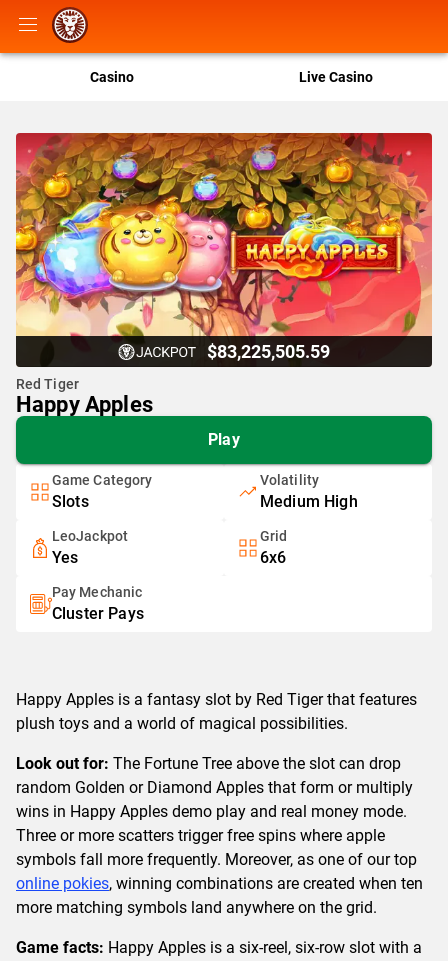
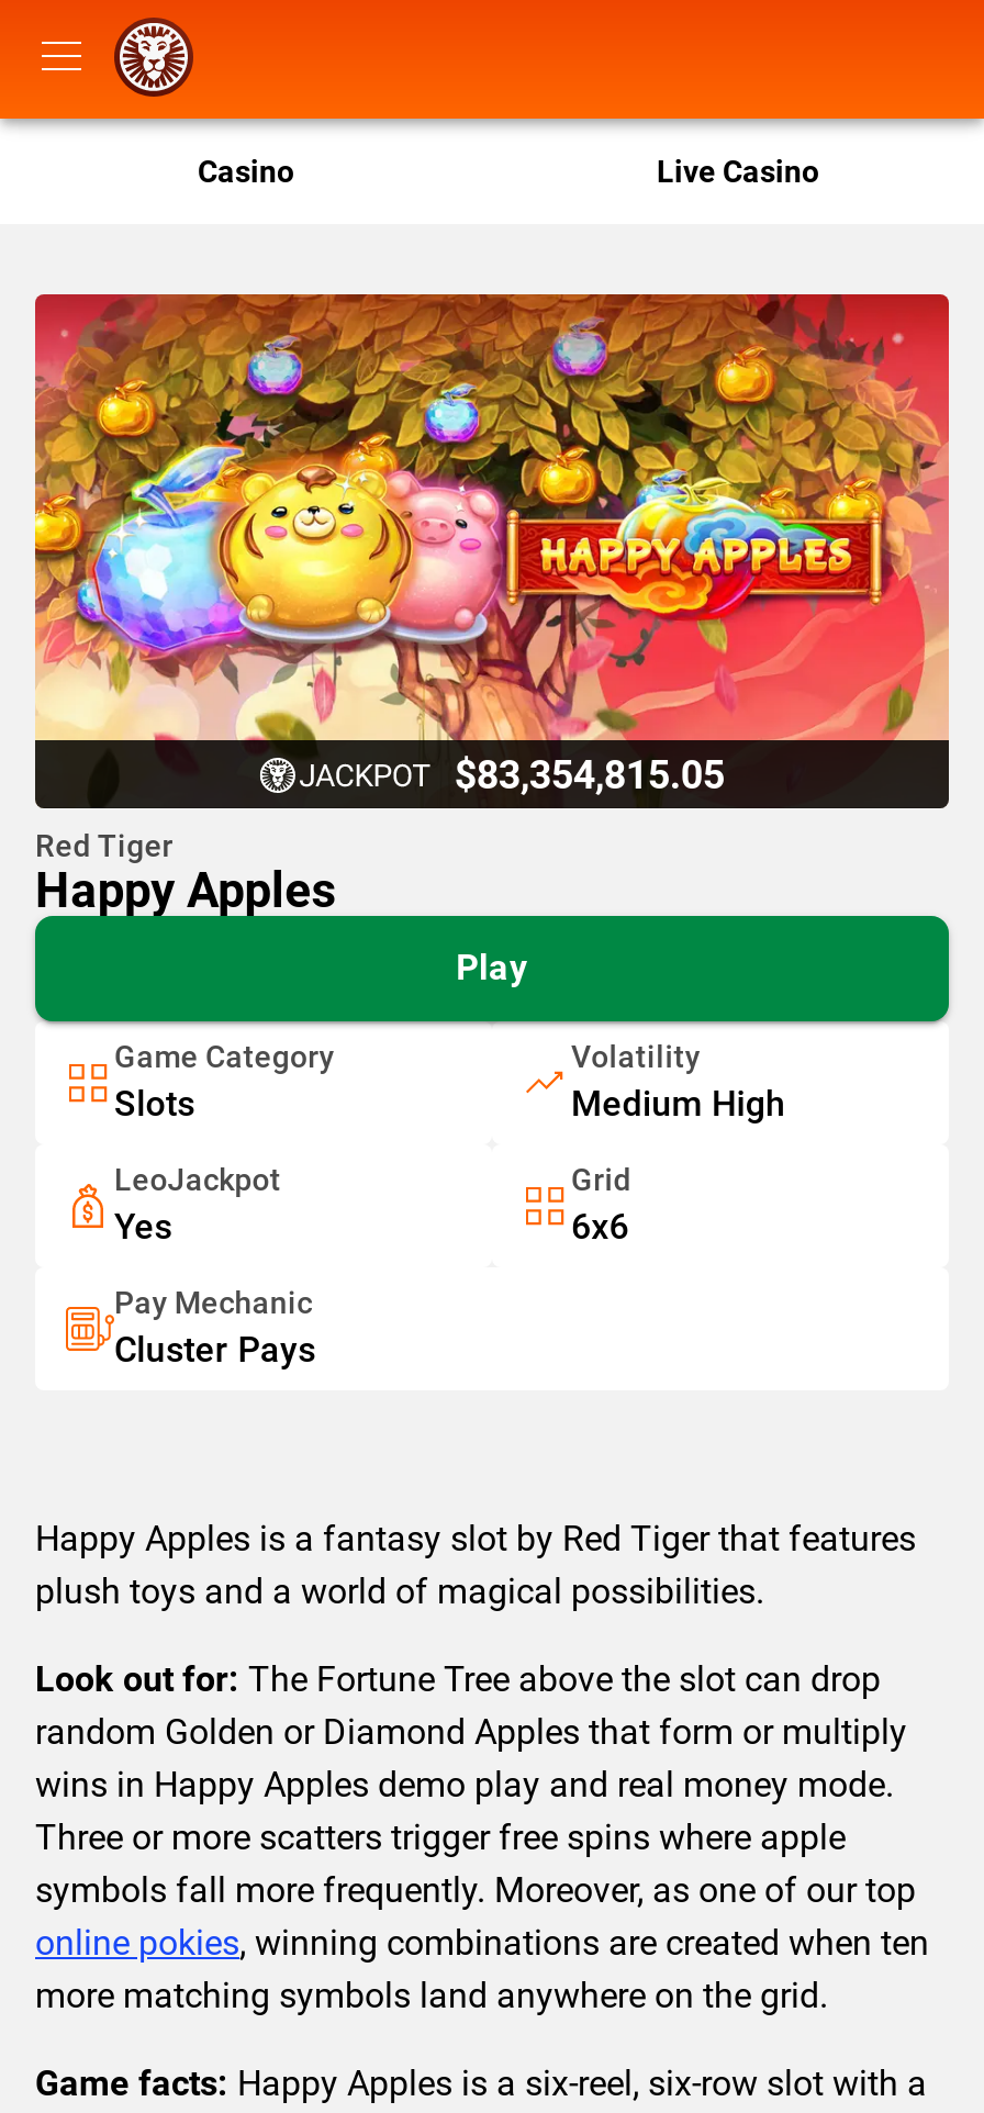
- $83,225,505.59
+ $83,354,815.05
